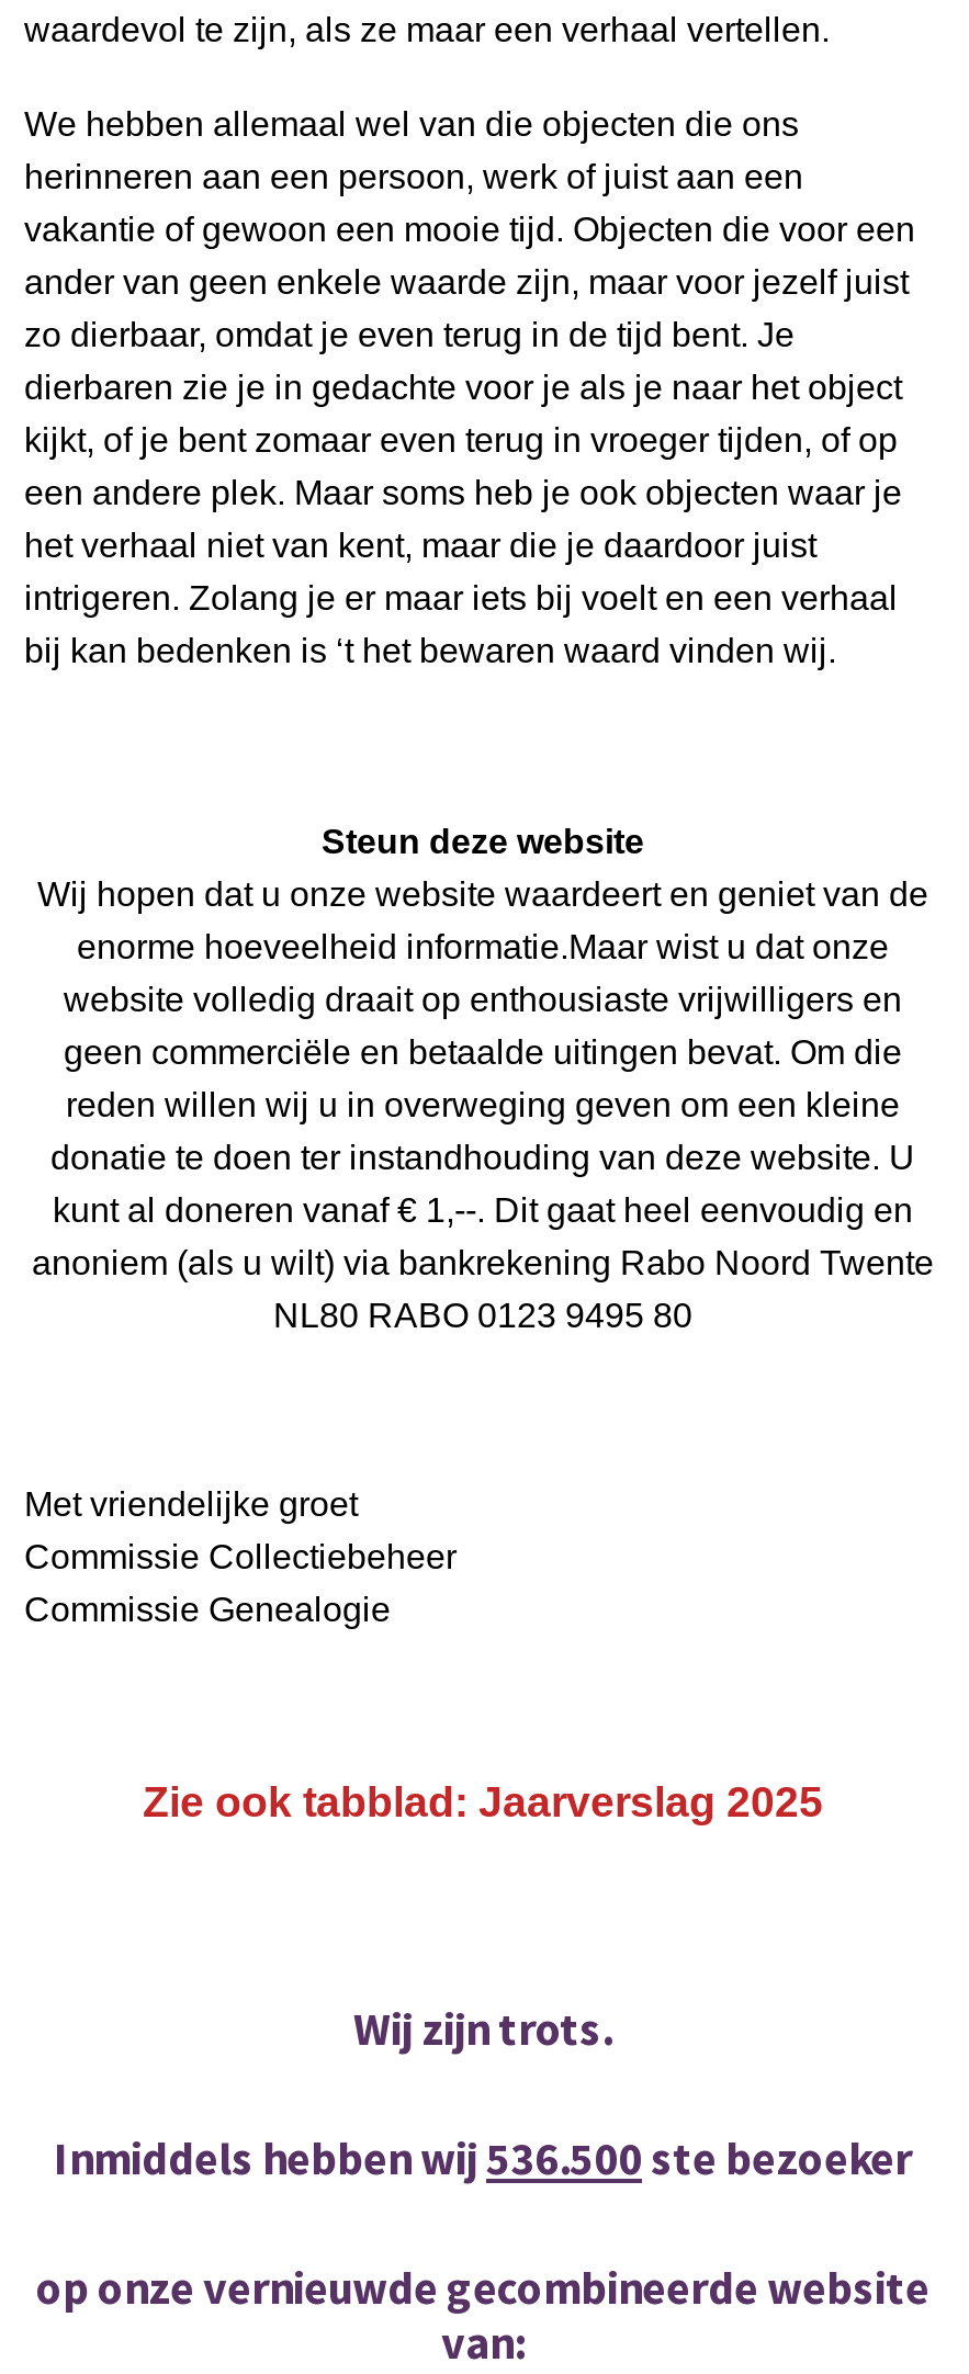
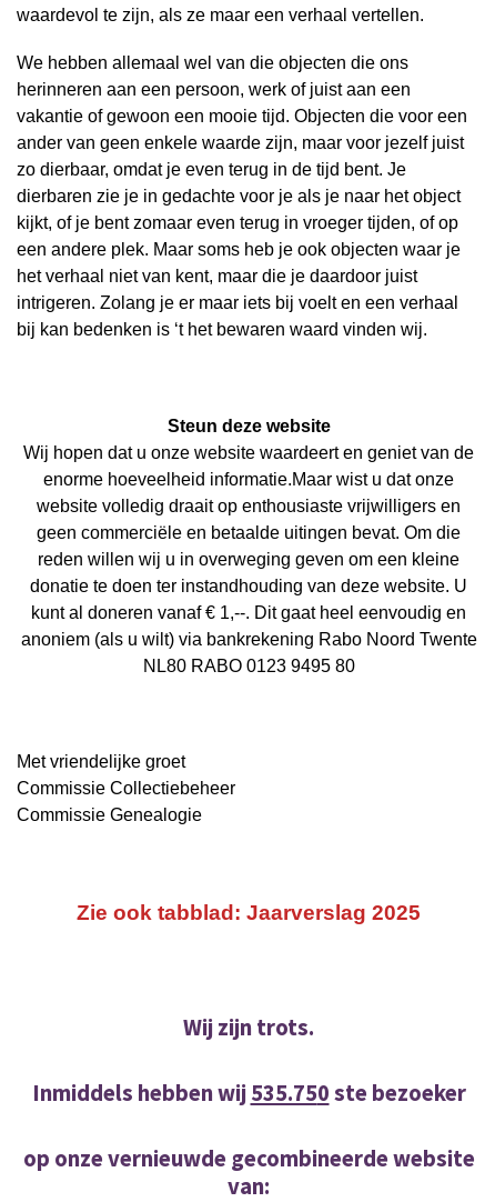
- Inmiddels hebben wij 536.500 ste bezoeker
+ Inmiddels hebben wij 535.750 ste bezoeker
